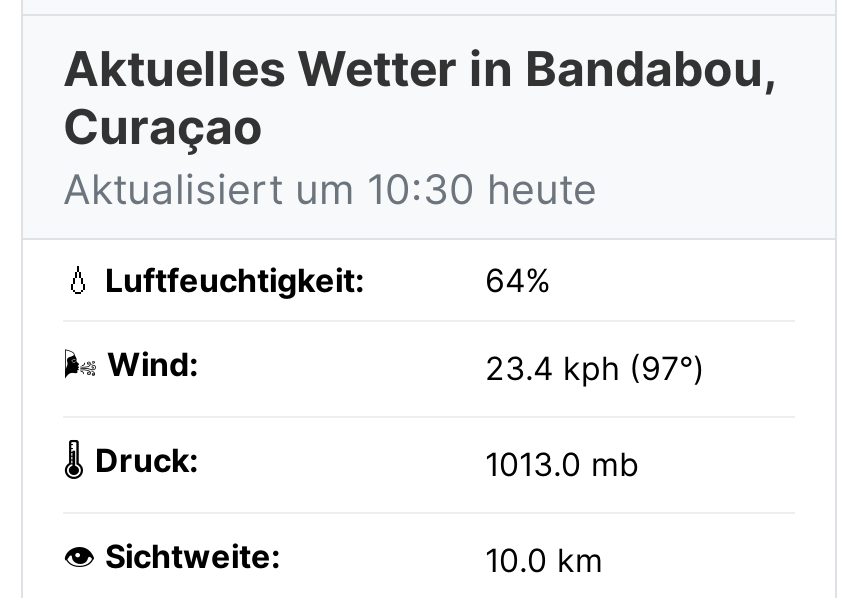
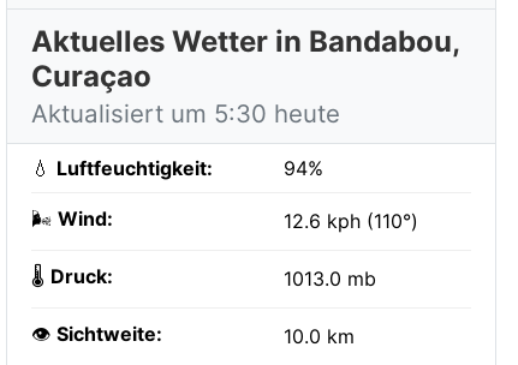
- Aktualisiert um 10:30 heute
+ Aktualisiert um 5:30 heute

- 64%
+ 94%

- 23.4 kph (97°)
+ 12.6 kph (110°)
